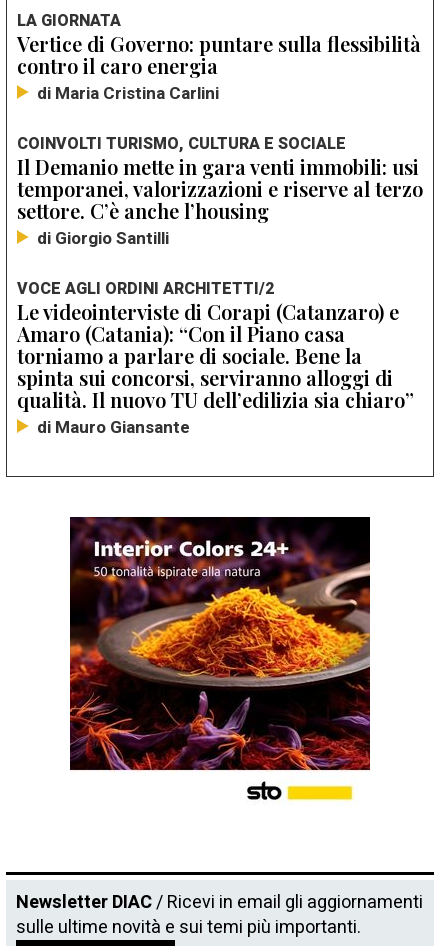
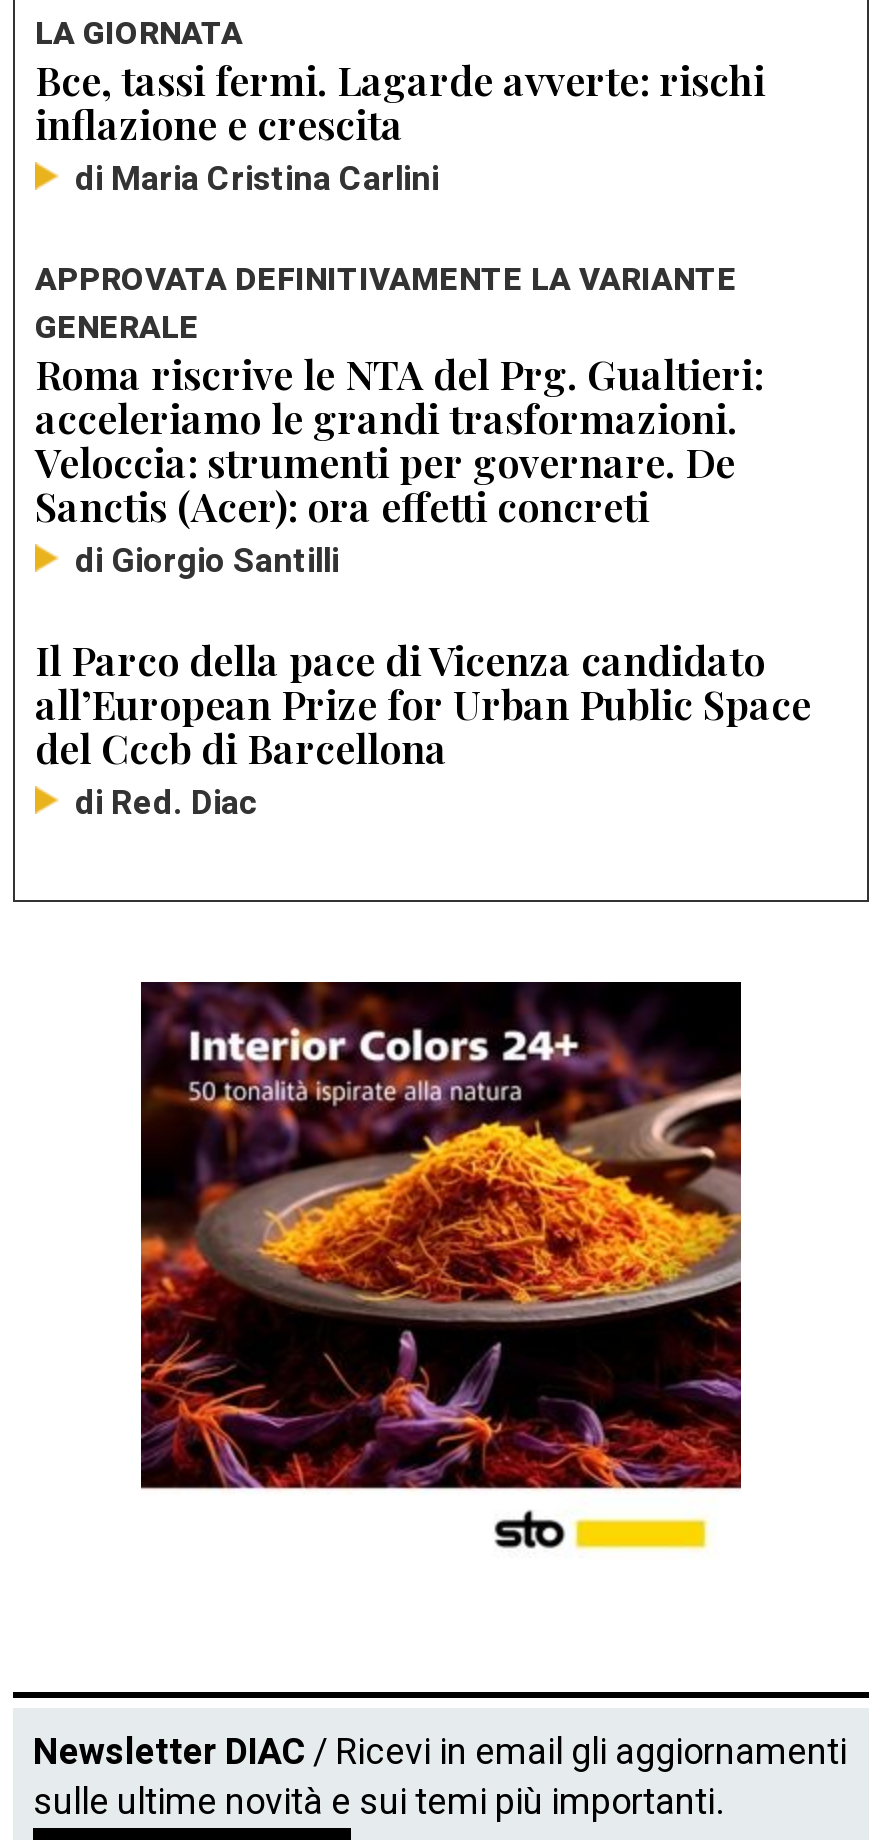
- Vertice di Governo: puntare sulla flessibilità
- contro il caro energia
+ Bce, tassi fermi. Lagarde avverte: rischi
+ inflazione e crescita

- COINVOLTI TURISMO, CULTURA E SOCIALE
- Il Demanio mette in gara venti immobili: usi
- temporanei, valorizzazioni e riserve al terzo
- settore. C’è anche l’housing
+ APPROVATA DEFINITIVAMENTE LA VARIANTE
+ GENERALE
+ Roma riscrive le NTA del Prg. Gualtieri:
+ acceleriamo le grandi trasformazioni.
+ Veloccia: strumenti per governare. De
+ Sanctis (Acer): ora effetti concreti

moved down: di Giorgio Santilli

- VOCE AGLI ORDINI ARCHITETTI/2
- Le videointerviste di Corapi (Catanzaro) e
- Amaro (Catania): “Con il Piano casa
- torniamo a parlare di sociale. Bene la
- spinta sui concorsi, serviranno alloggi di
- qualità. Il nuovo TU dell’edilizia sia chiaro”
- di Mauro Giansante
+ Il Parco della pace di Vicenza candidato
+ all’European Prize for Urban Public Space
+ del Cccb di Barcellona
+ di Red. Diac
